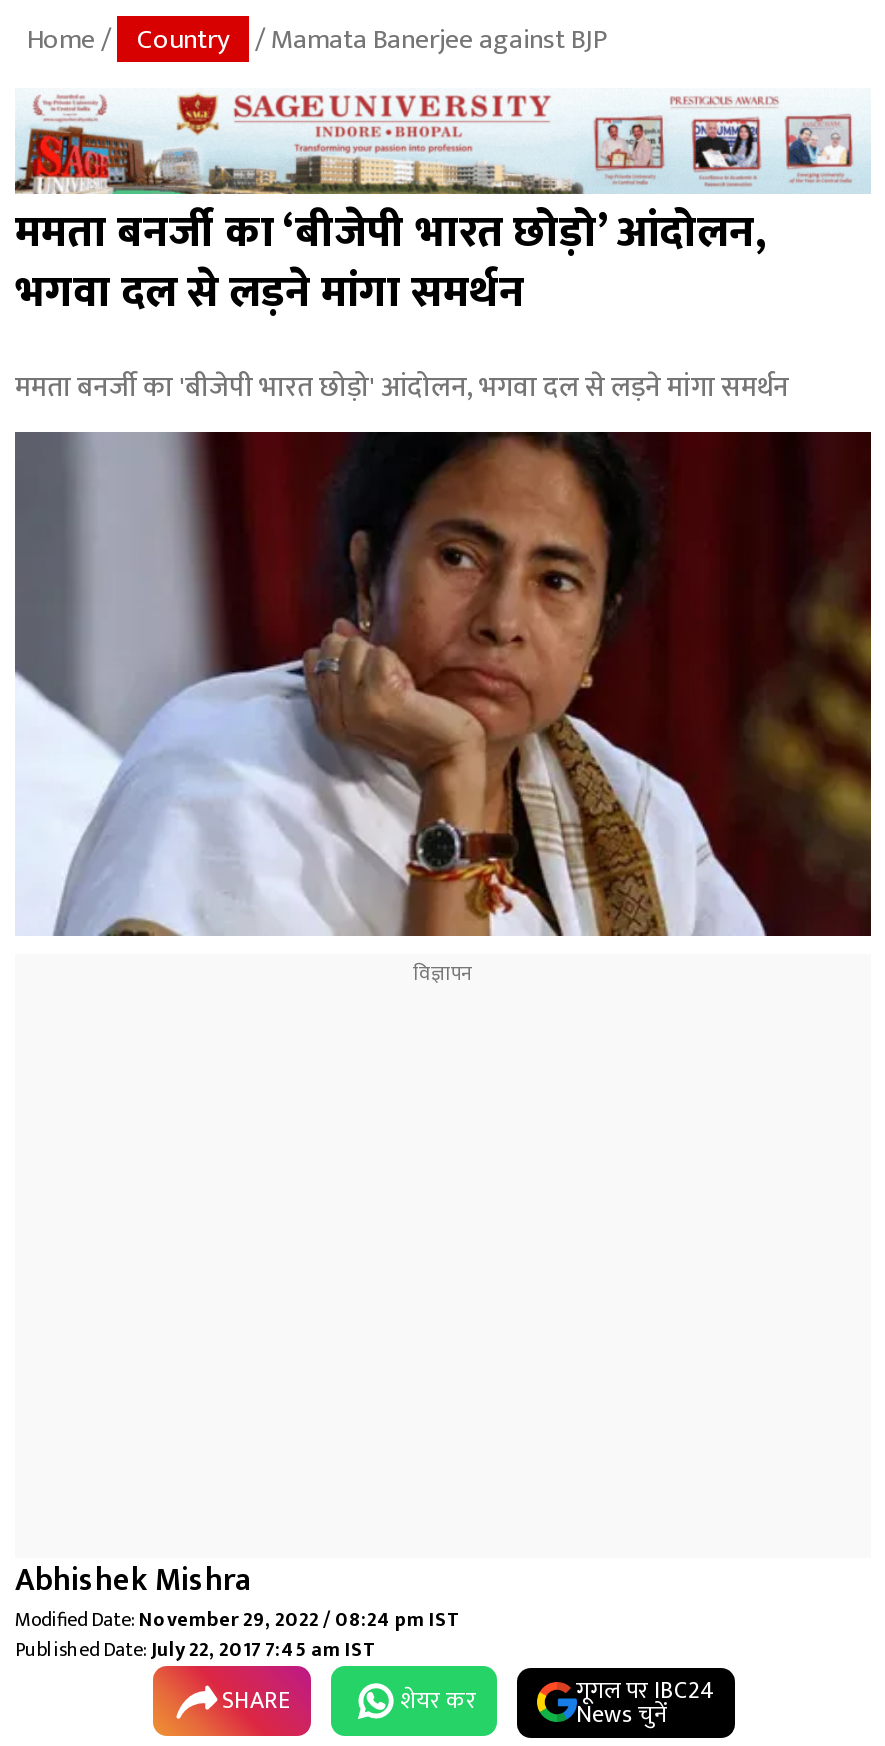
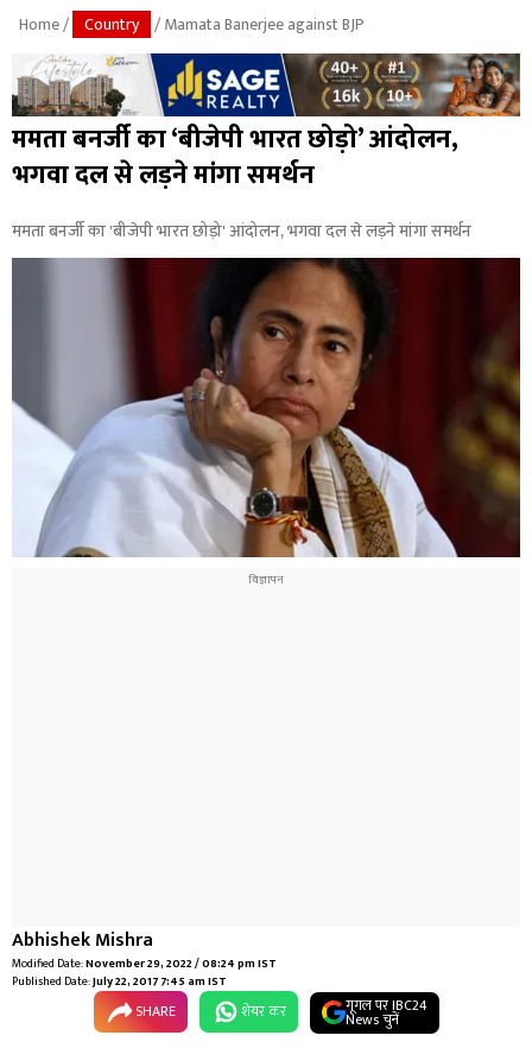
- [image]
+ [image]
